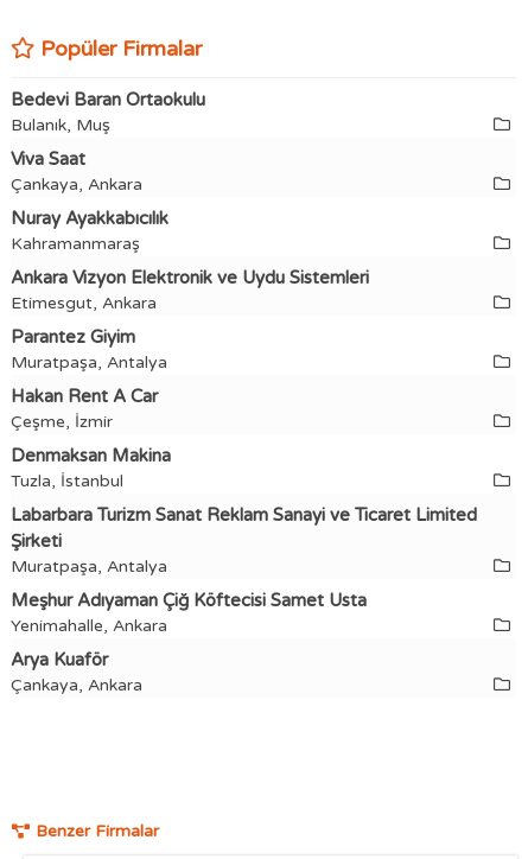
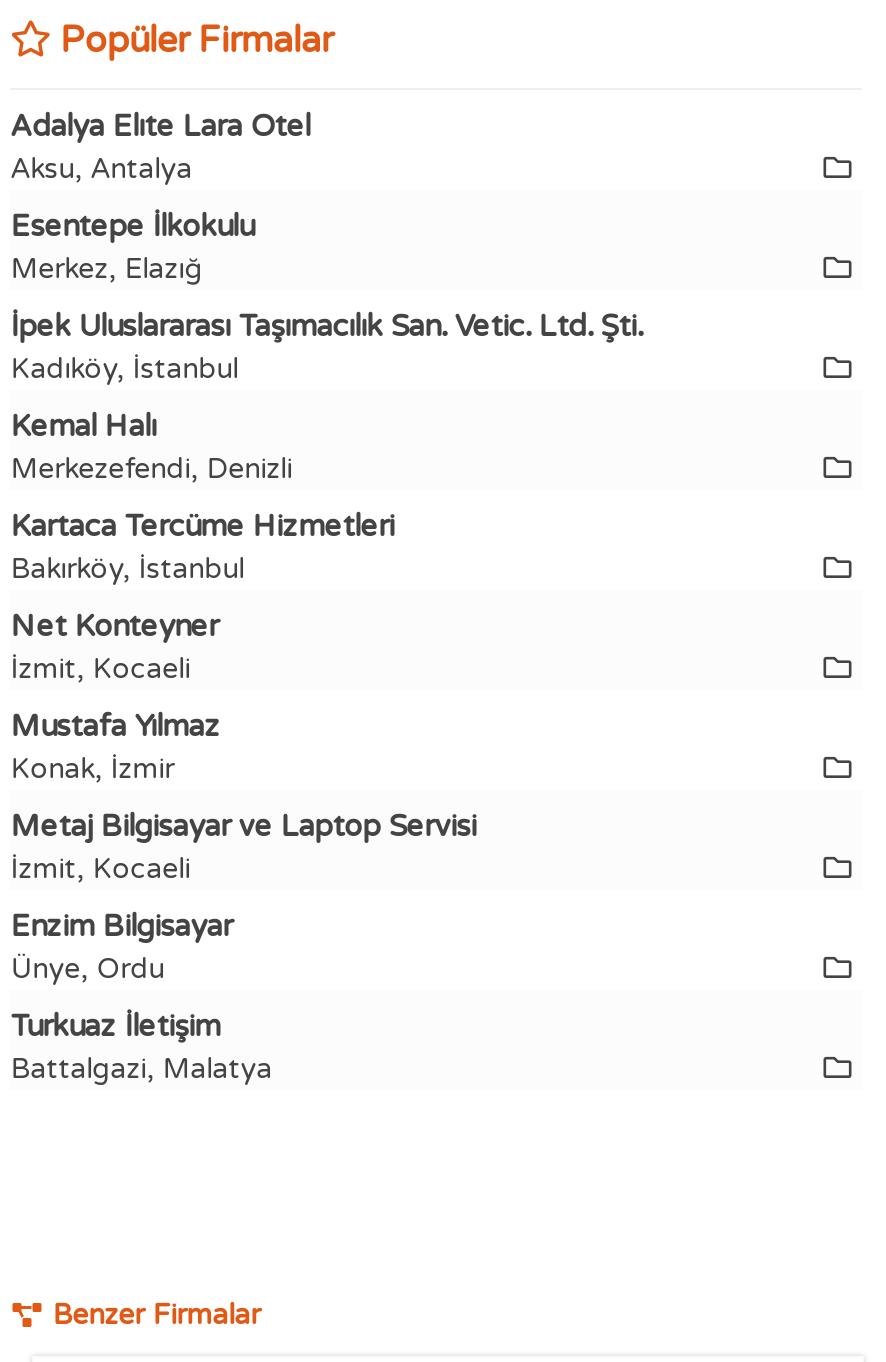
- Bedevi Baran Ortaokulu
- Bulanık, Muş
+ Adalya Elıte Lara Otel
+ Aksu, Antalya

- Viva Saat
- Çankaya, Ankara
+ Esentepe İlkokulu
+ Merkez, Elazığ

- Nuray Ayakkabıcılık
- Kahramanmaraş
+ İpek Uluslararası Taşımacılık San. Vetic. Ltd. Şti.
+ Kadıköy, İstanbul

- Ankara Vizyon Elektronik ve Uydu Sistemleri
- Etimesgut, Ankara
+ Kemal Halı
+ Merkezefendi, Denizli

- Parantez Giyim
- Muratpaşa, Antalya
+ Kartaca Tercüme Hizmetleri
+ Bakırköy, İstanbul

- Hakan Rent A Car
- Çeşme, İzmir
+ Net Konteyner
+ İzmit, Kocaeli

- Denmaksan Makina
- Tuzla, İstanbul
+ Mustafa Yılmaz
+ Konak, İzmir

- Labarbara Turizm Sanat Reklam Sanayi ve Ticaret Limited
- Şirketi
- Muratpaşa, Antalya
+ Metaj Bilgisayar ve Laptop Servisi
+ İzmit, Kocaeli

- Meşhur Adıyaman Çiğ Köftecisi Samet Usta
- Yenimahalle, Ankara
+ Enzim Bilgisayar
+ Ünye, Ordu

- Arya Kuaför
- Çankaya, Ankara
+ Turkuaz İletişim
+ Battalgazi, Malatya
